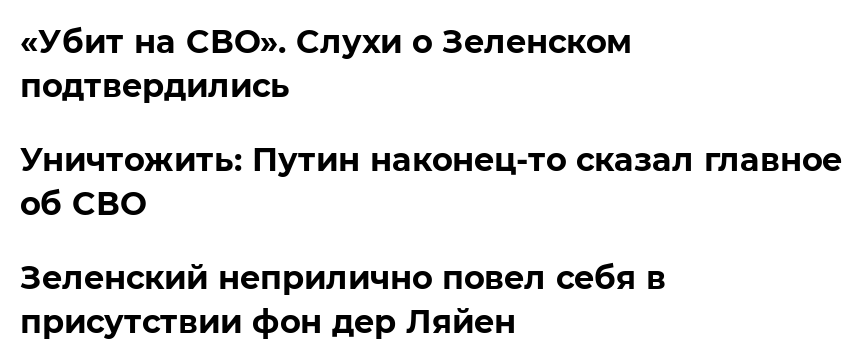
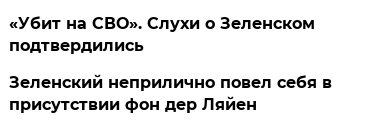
- Уничтожить: Путин наконец-то сказал главное
- об СВО
